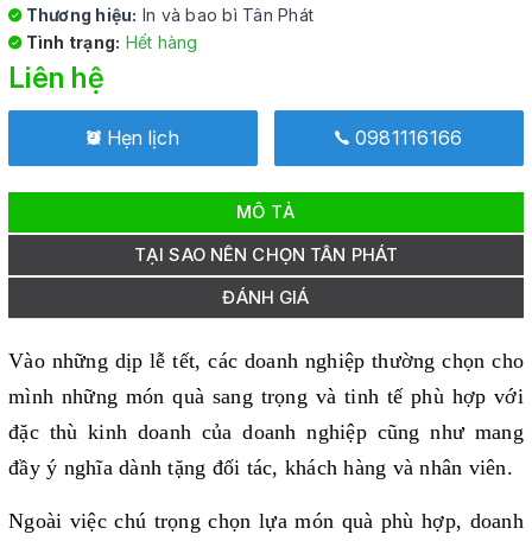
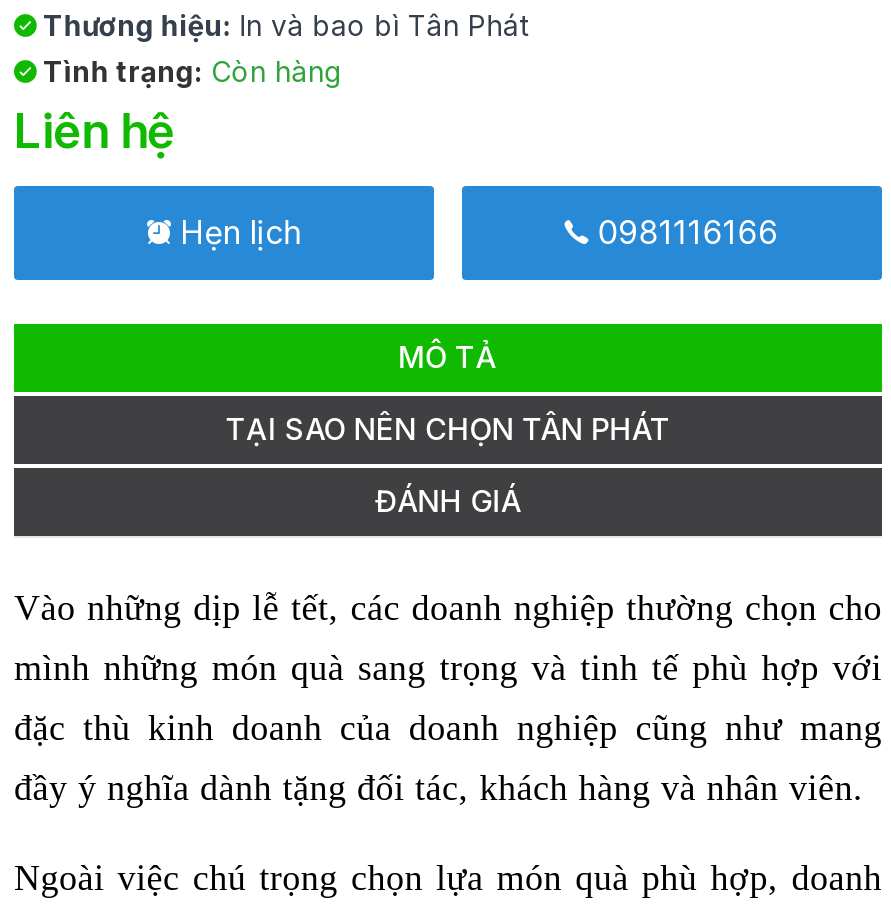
- Tình trạng: Hết hàng
+ Tình trạng: Còn hàng
